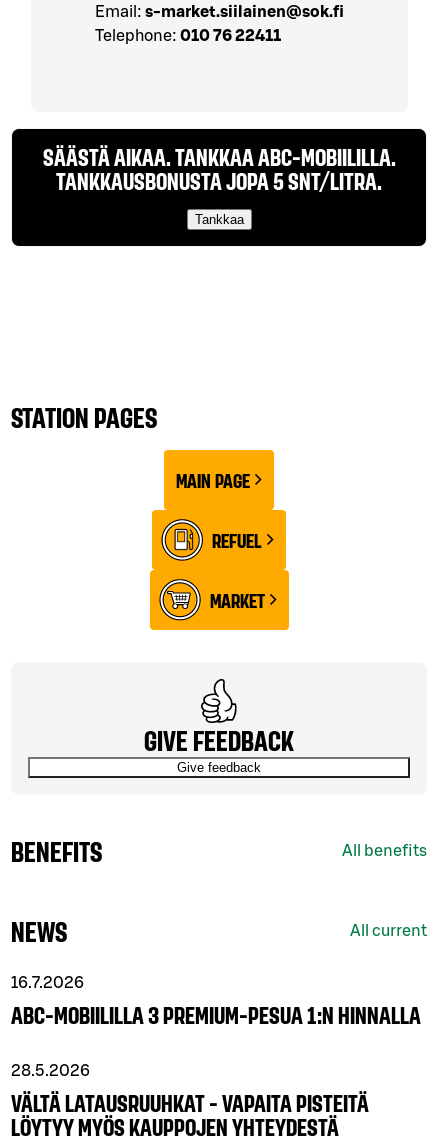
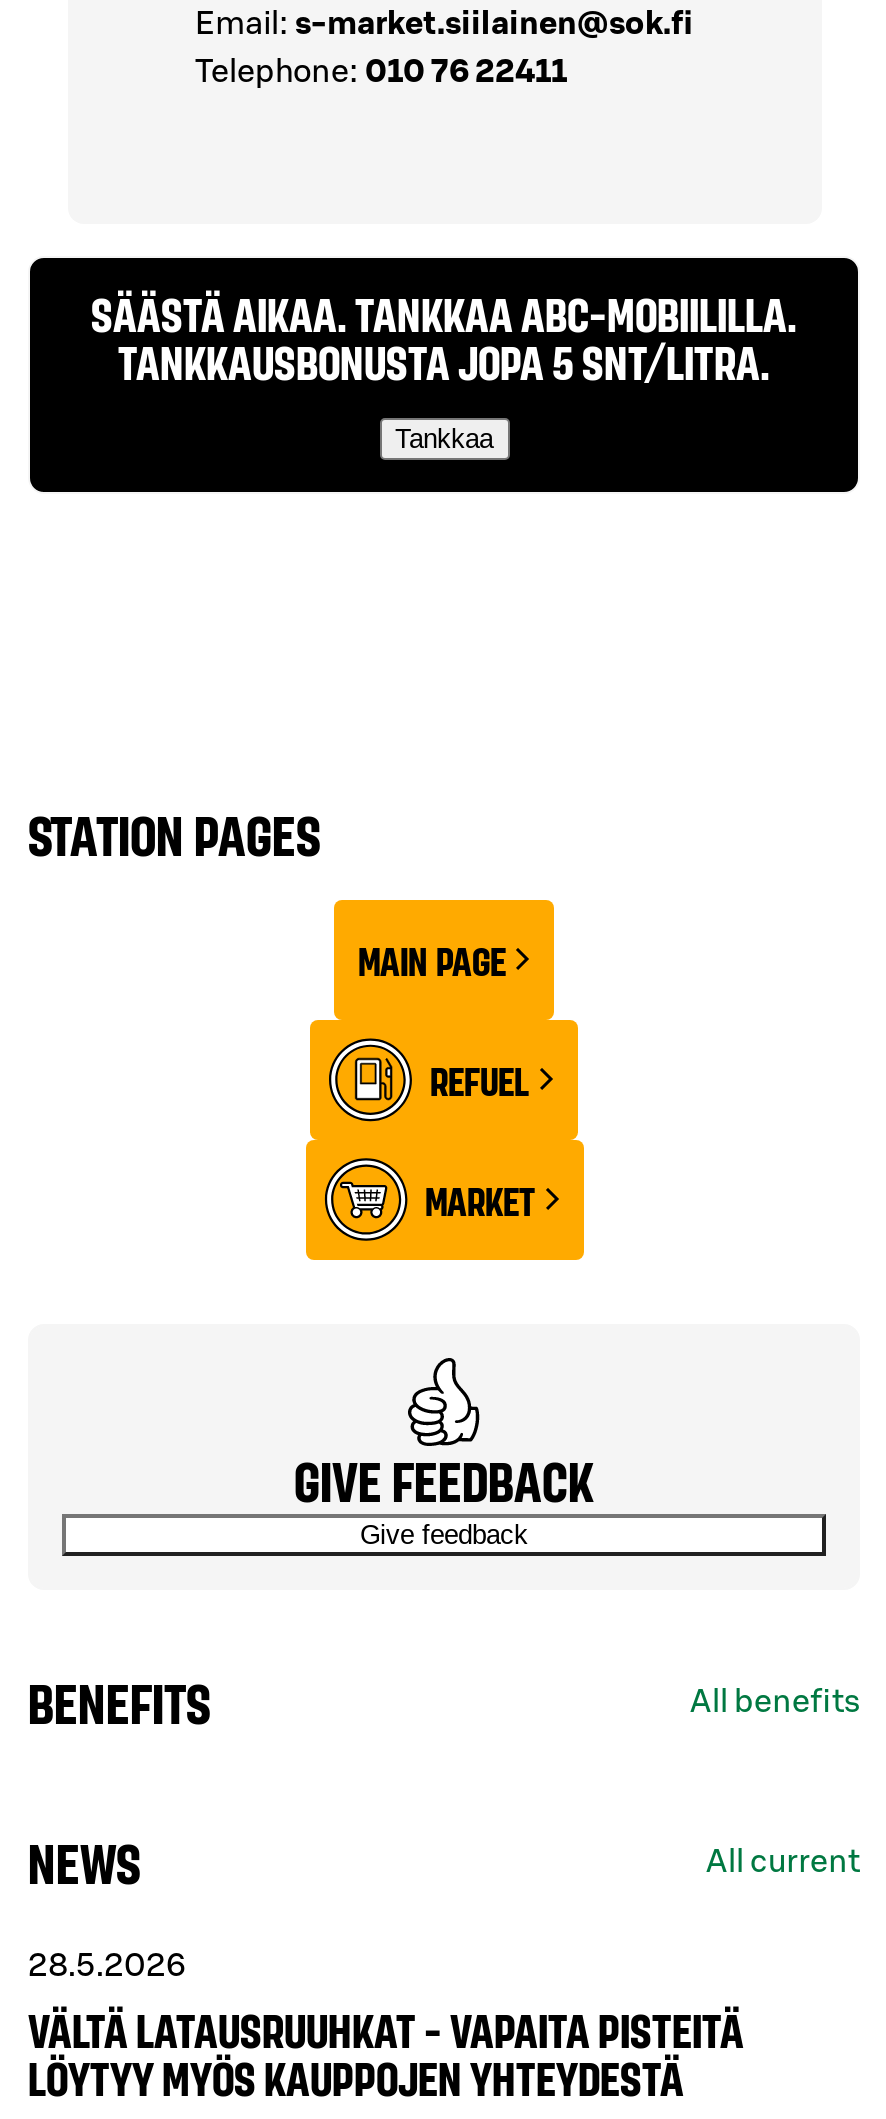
- 16.7.2026
- ABC-MOBIILILLA 3 PREMIUM-PESUA 1:N HINNALLA
